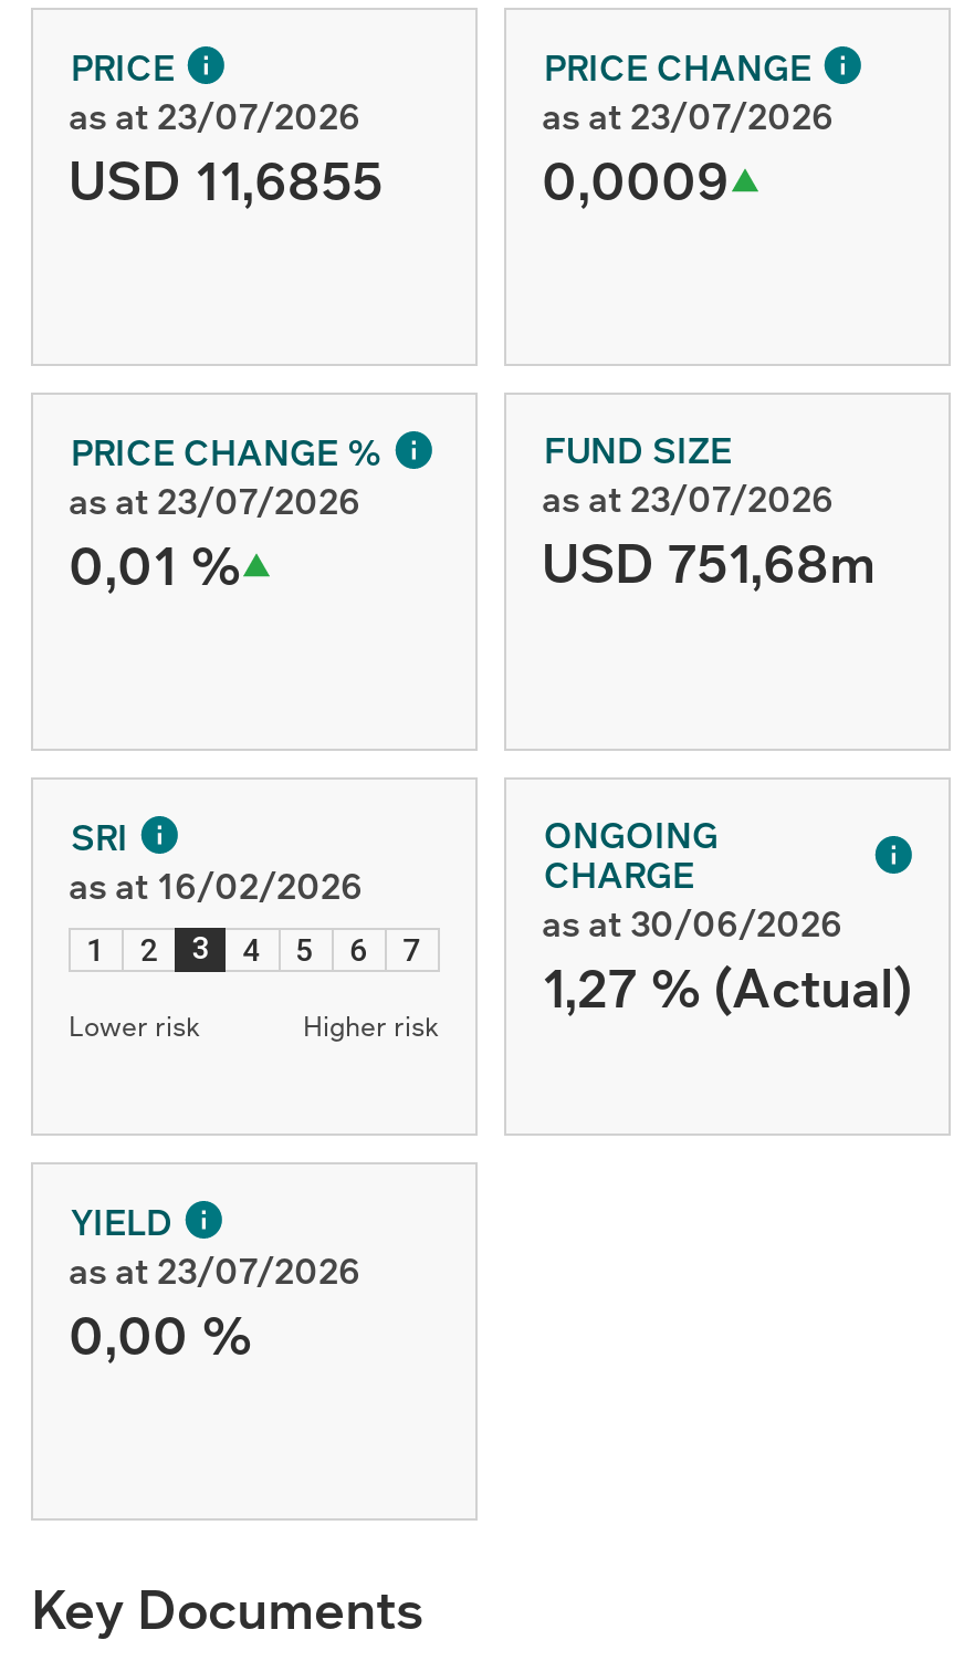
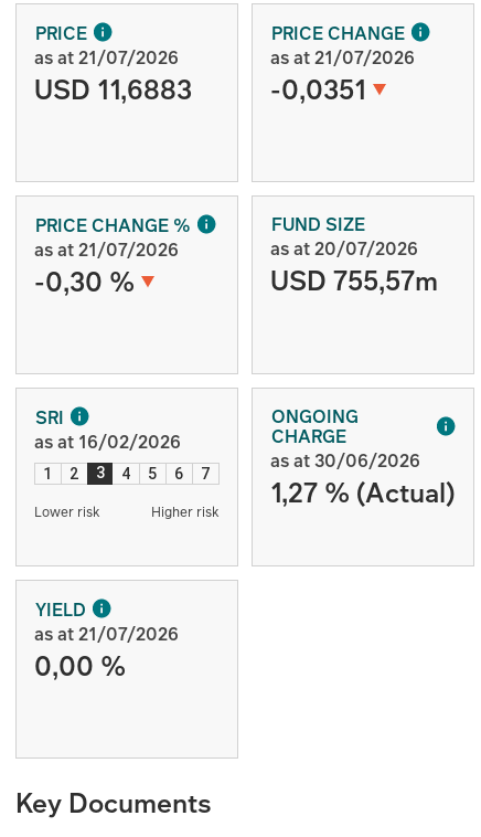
- as at 23/07/2026
+ as at 21/07/2026

- as at 23/07/2026
+ as at 21/07/2026

- USD 11,6855
+ USD 11,6883

- 0,0009
+ -0,0351

- as at 23/07/2026
+ as at 21/07/2026

- as at 23/07/2026
+ as at 20/07/2026

- 0,01 %
+ -0,30 %

- USD 751,68m
+ USD 755,57m

- as at 23/07/2026
+ as at 21/07/2026
